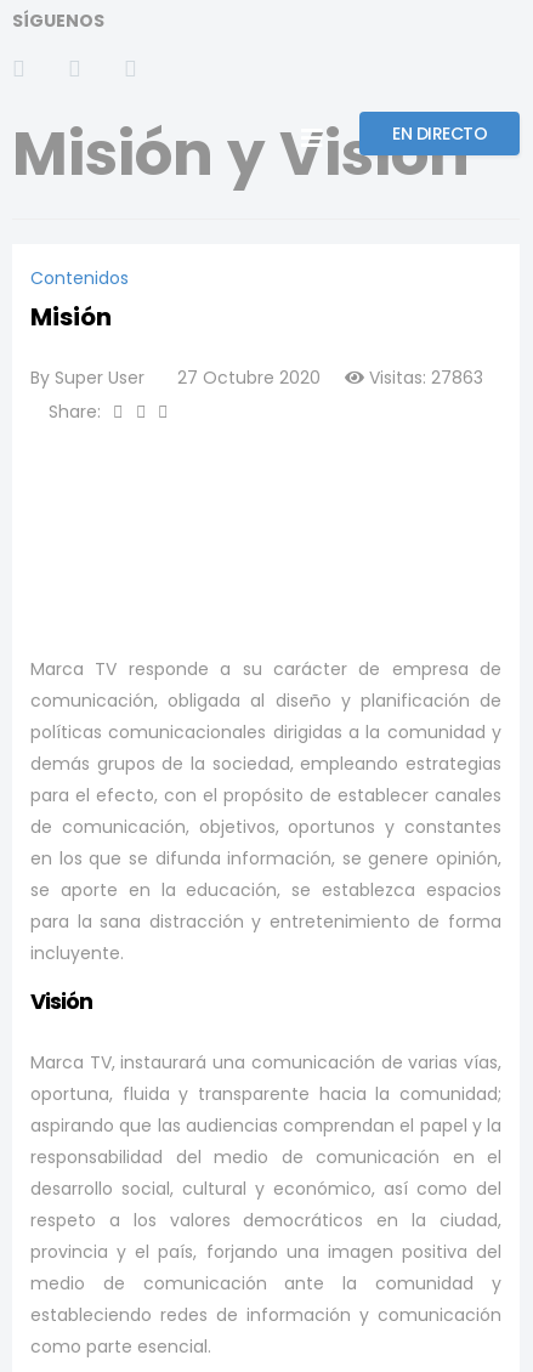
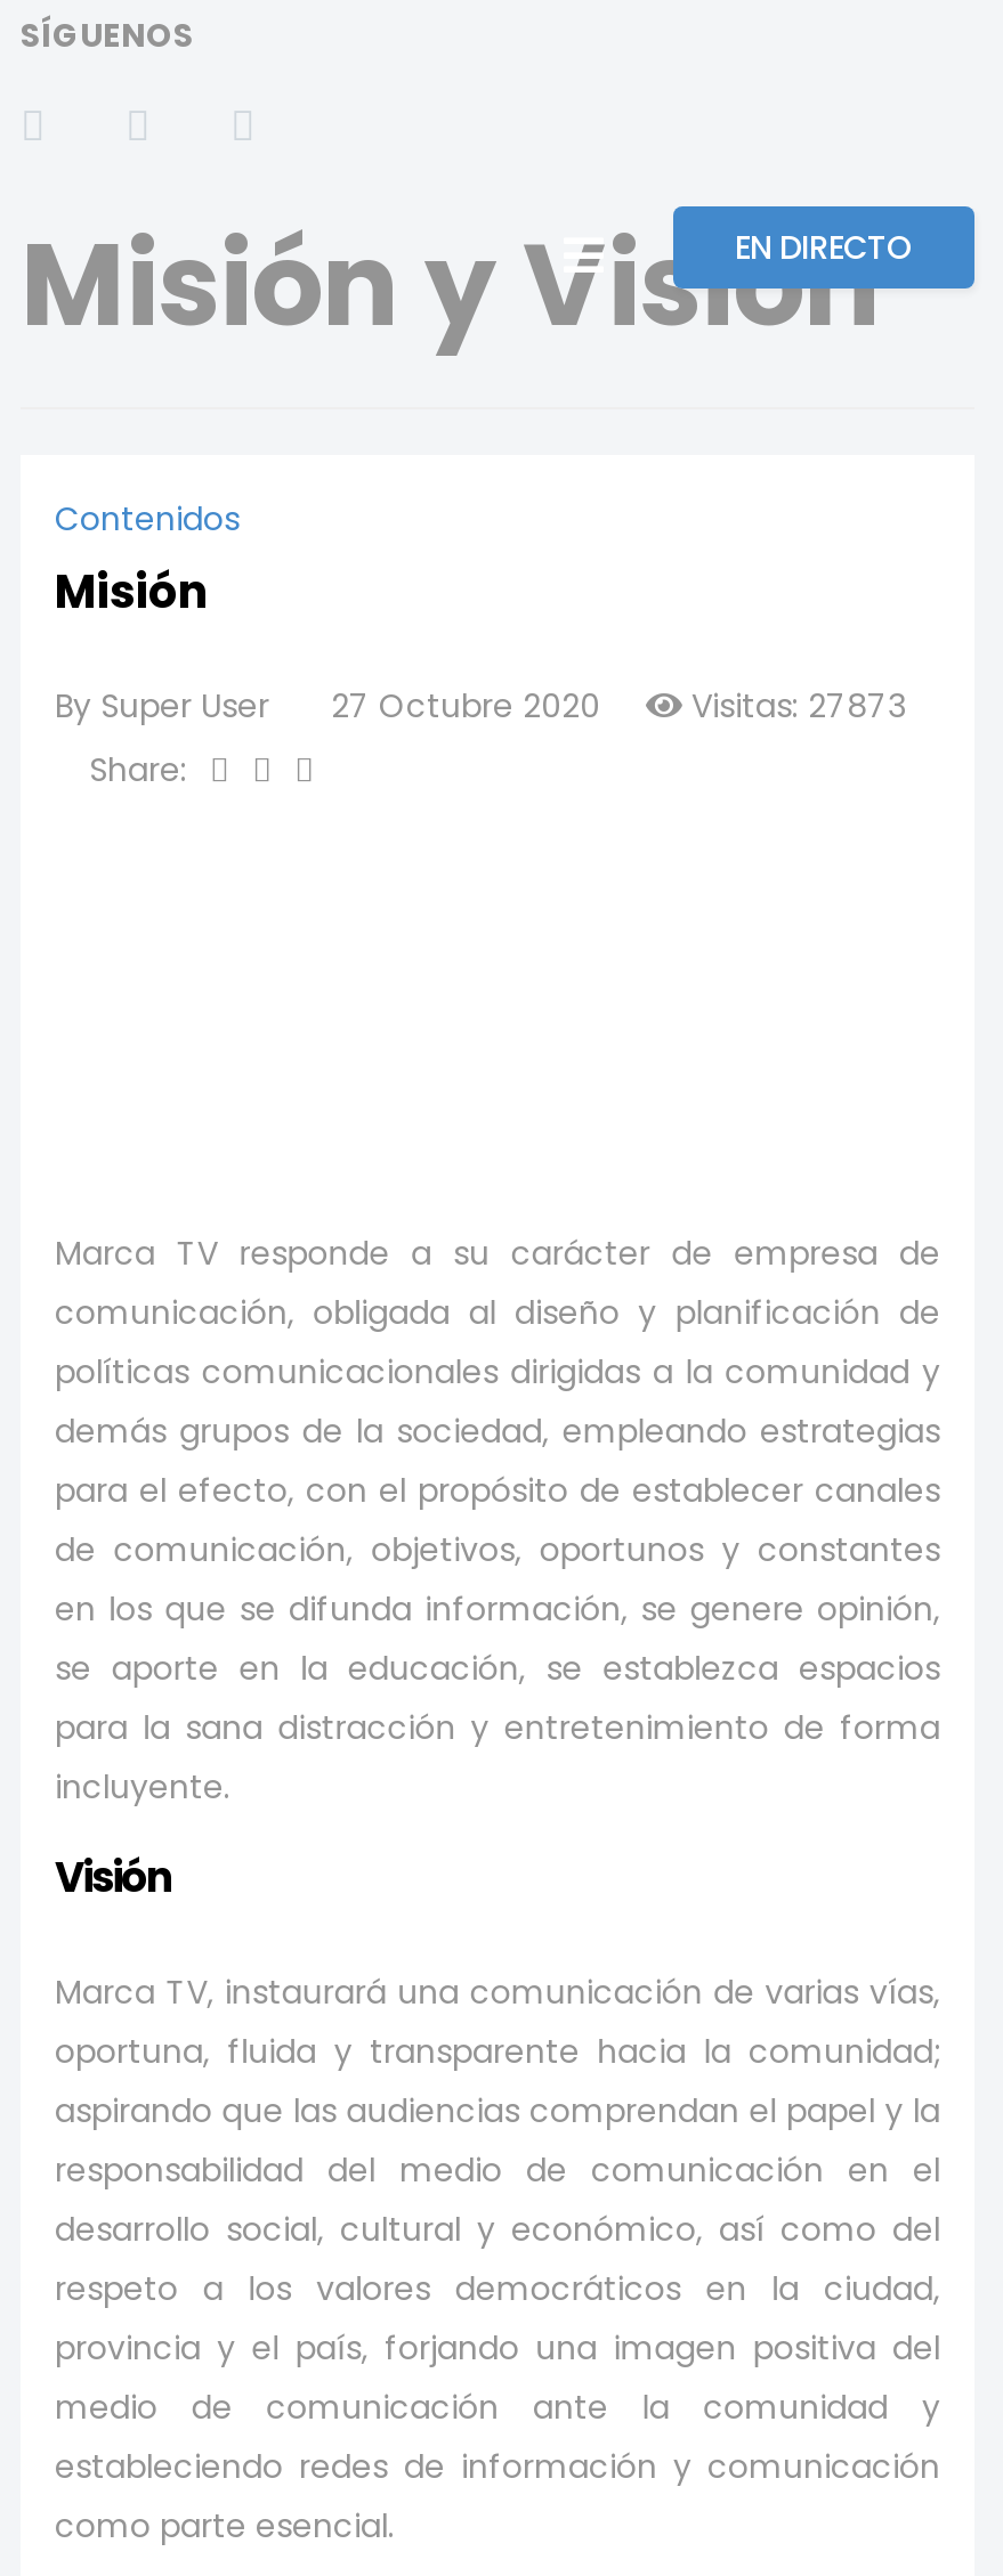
- By Super User 27 Octubre 2020 Visitas: 27863
+ By Super User 27 Octubre 2020 Visitas: 27873
